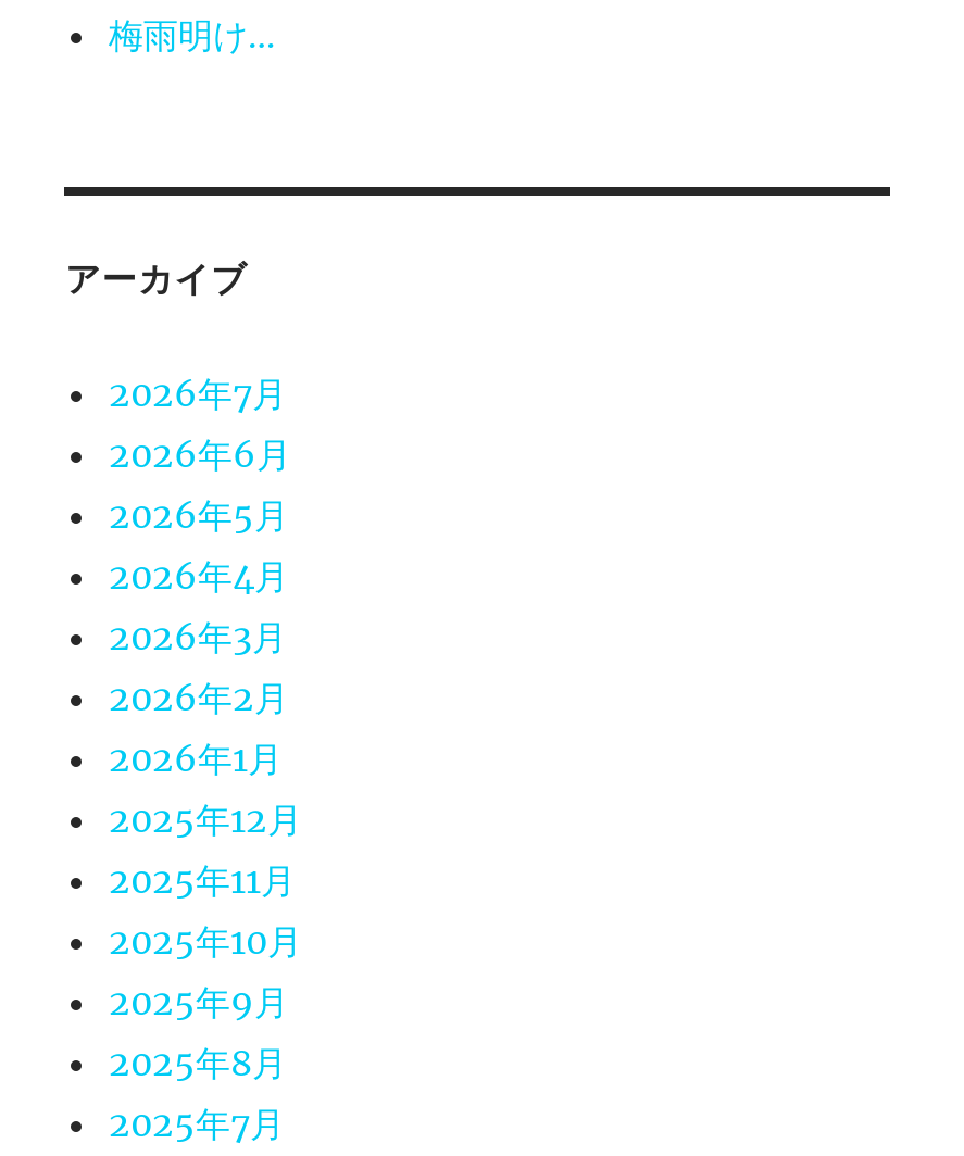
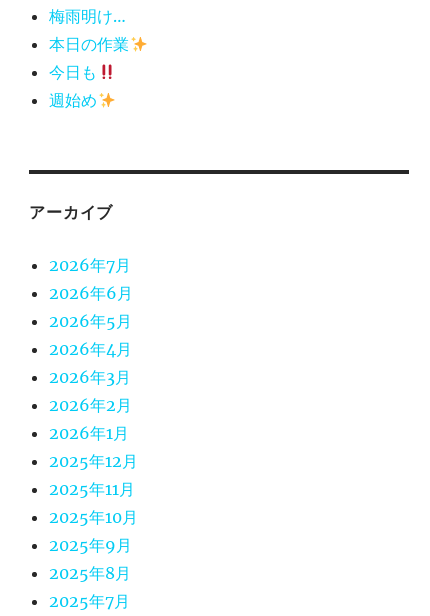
+ 本日の作業
+ 今日も
+ 週始め
